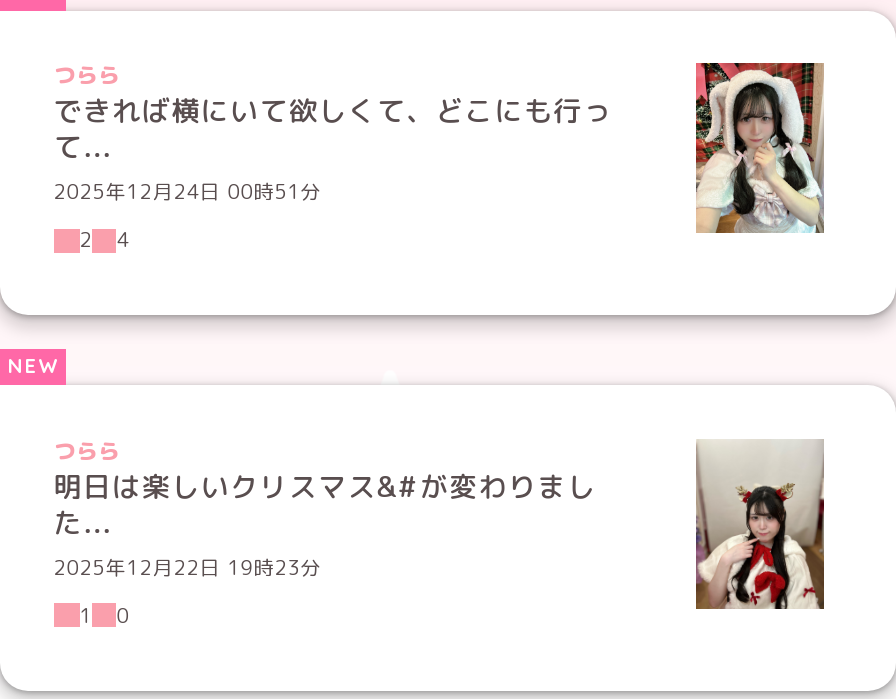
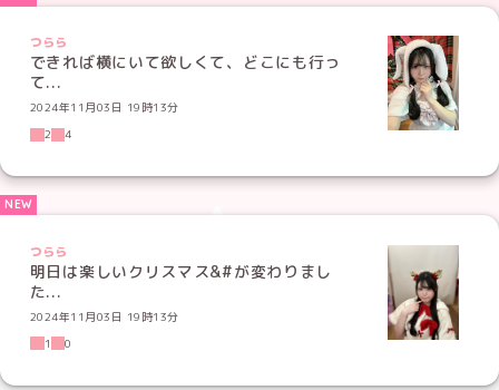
- 2025年12月24日 00時51分
+ 2024年11月03日 19時13分

- 2025年12月22日 19時23分
+ 2024年11月03日 19時13分
